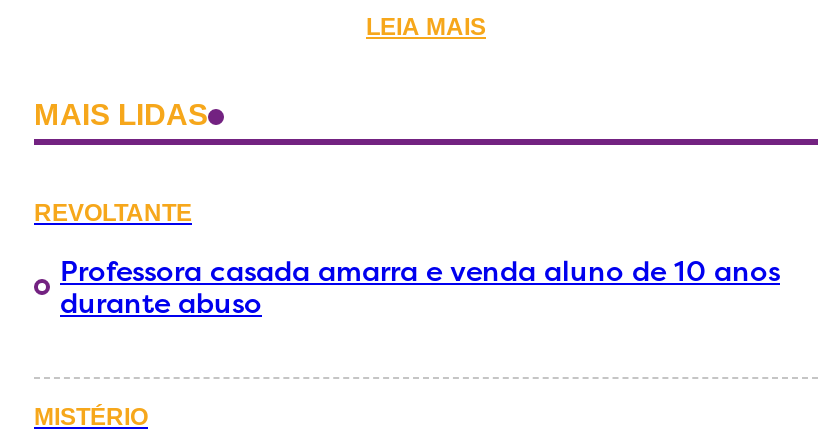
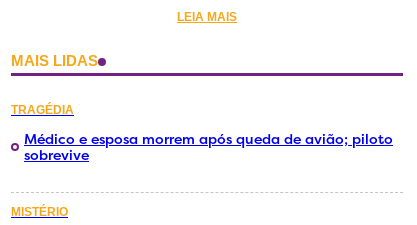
- REVOLTANTE
+ TRAGÉDIA

- Professora casada amarra e venda aluno de 10 anos
- durante abuso
+ Médico e esposa morrem após queda de avião; piloto
+ sobrevive
